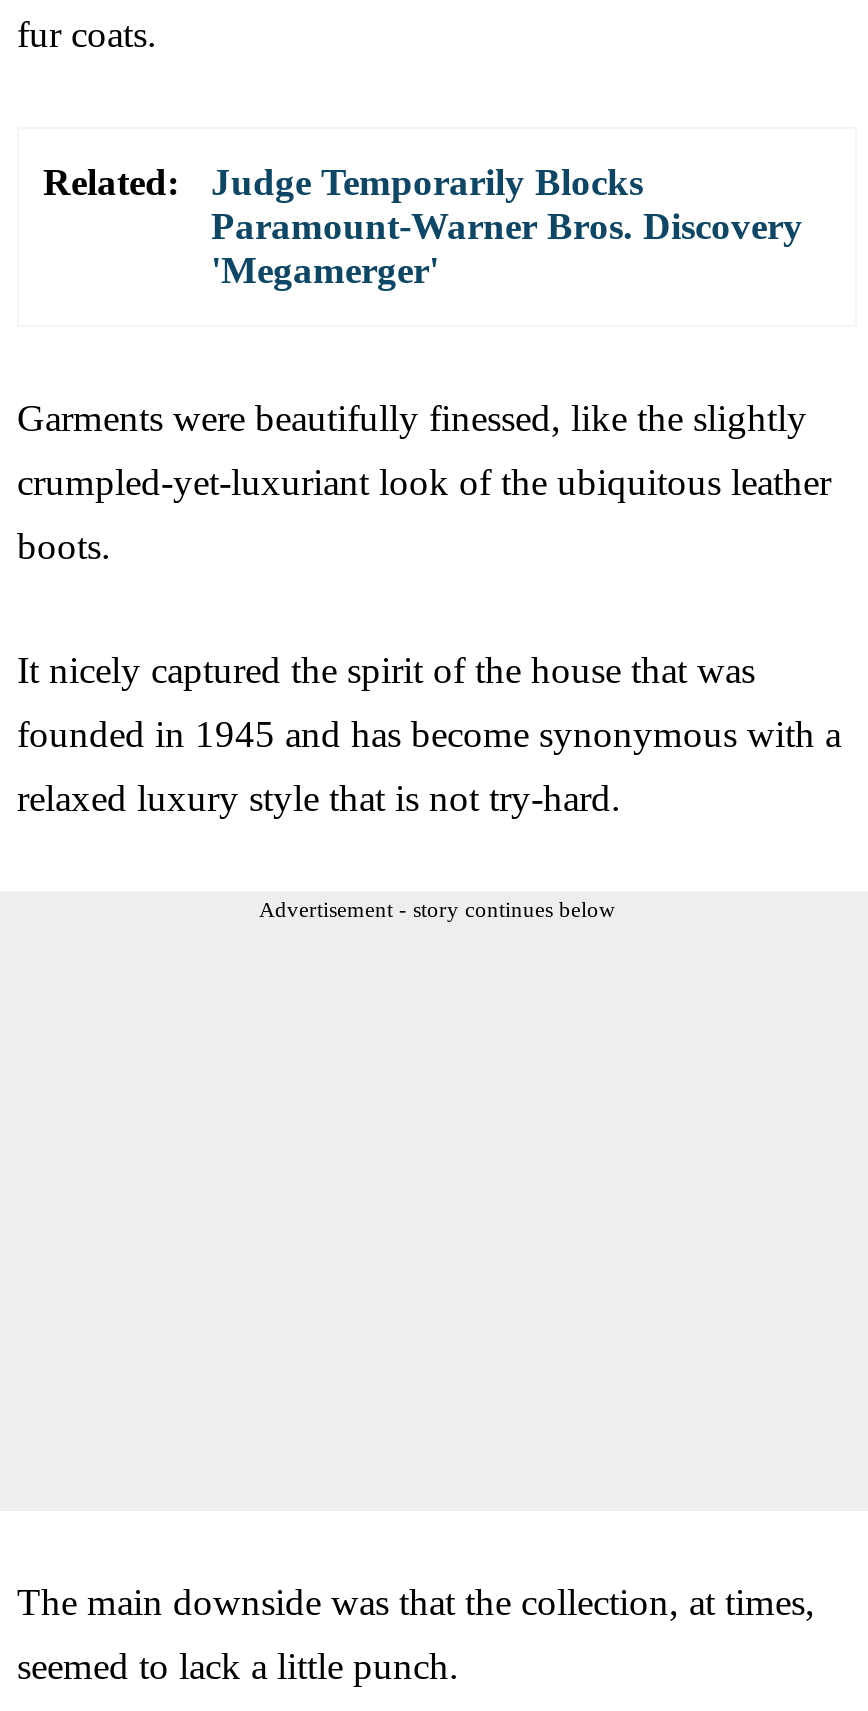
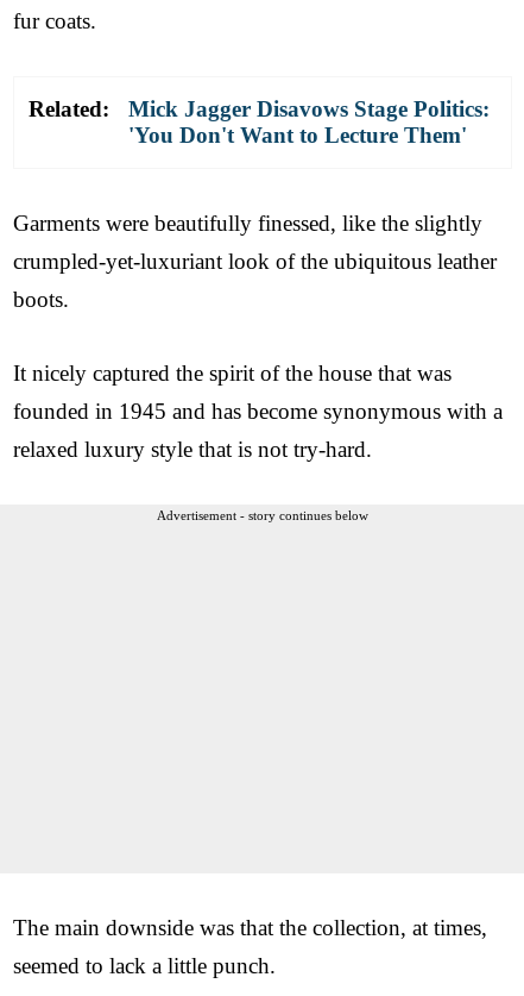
- Judge Temporarily Blocks
- Paramount-Warner Bros. Discovery
- 'Megamerger'
+ Mick Jagger Disavows Stage Politics:
+ 'You Don't Want to Lecture Them'
